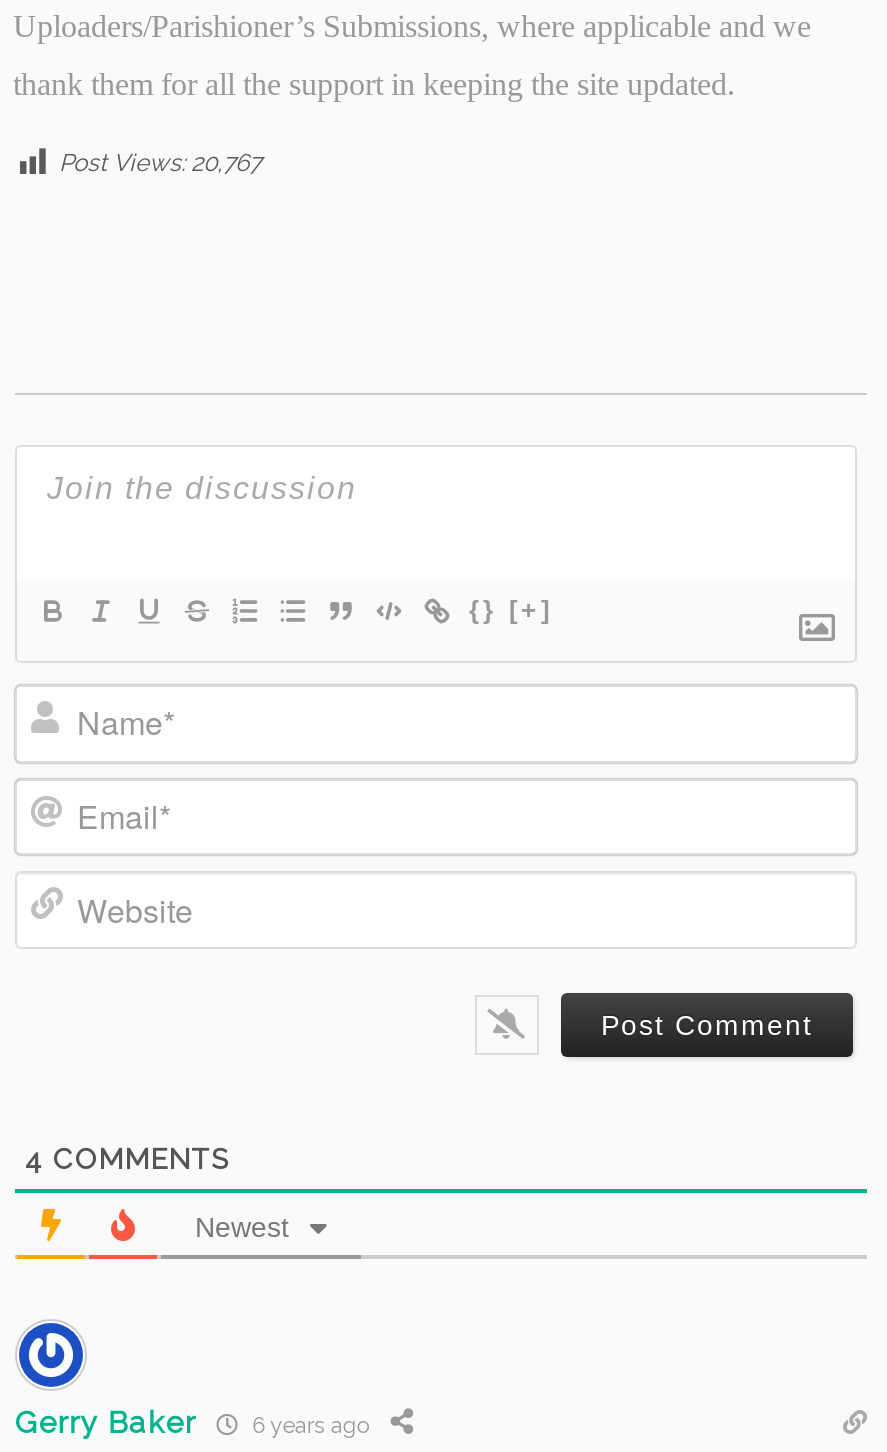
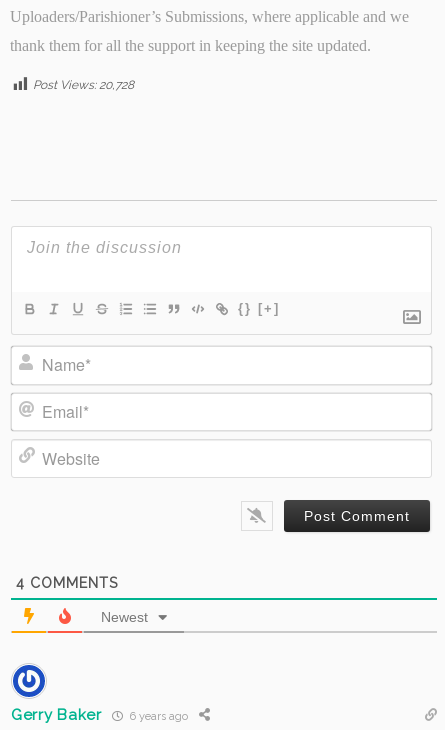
- Post Views: 20,767
+ Post Views: 20,728
